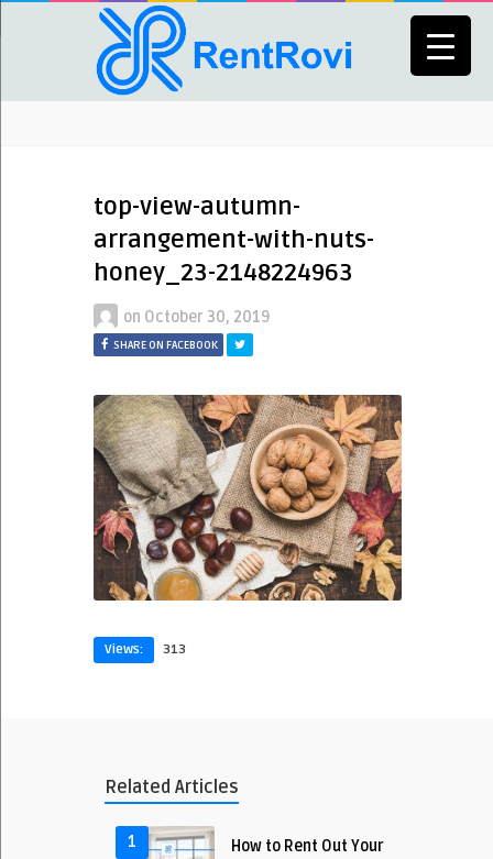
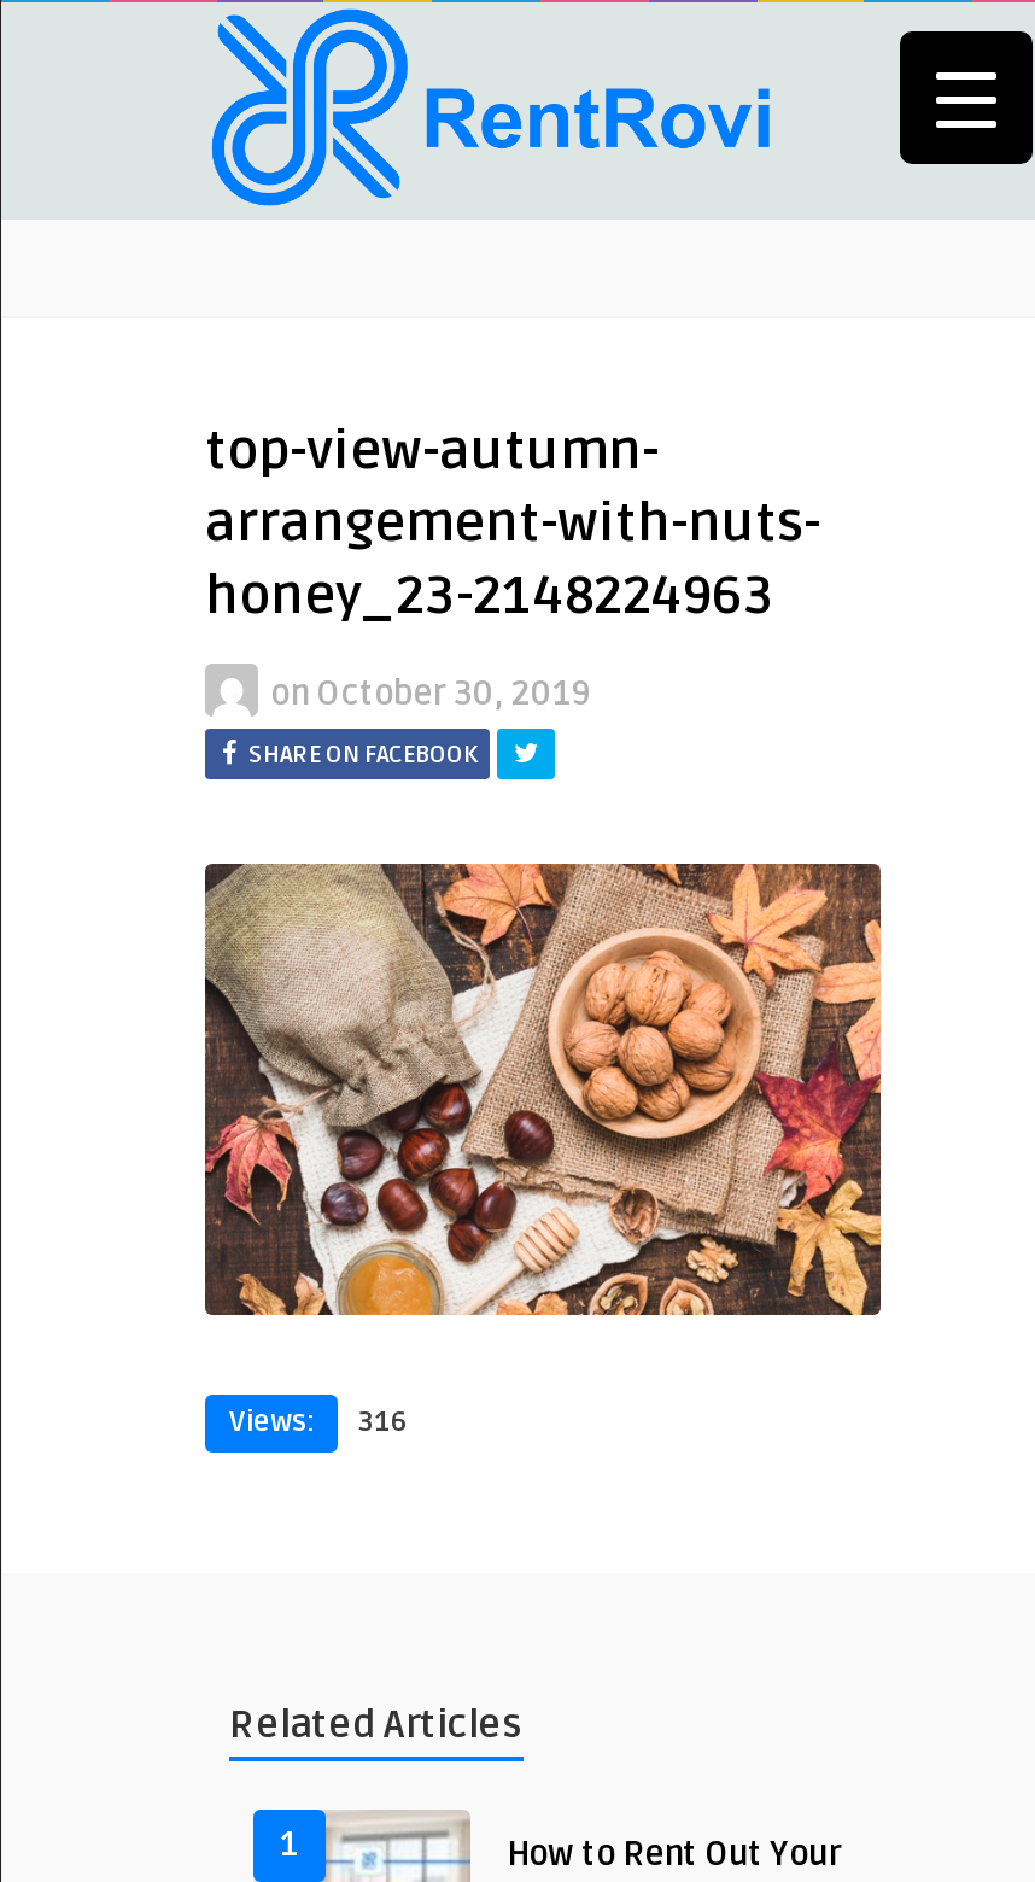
- Views: 313
+ Views: 316
